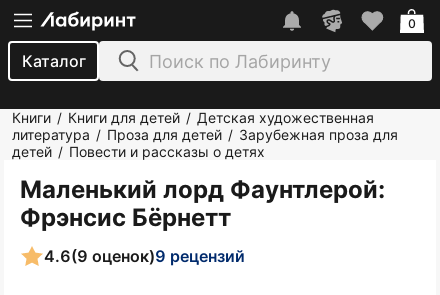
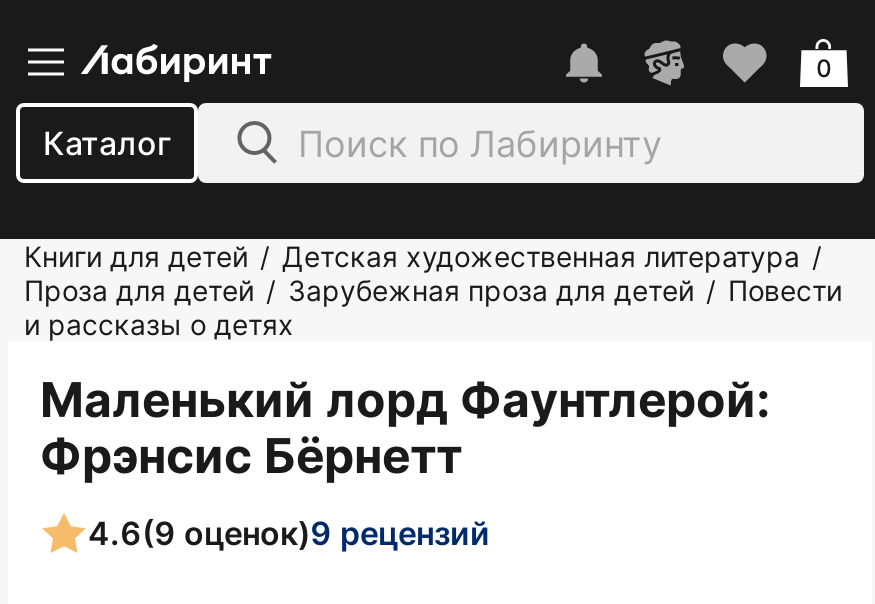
- Книги / Книги для детей / Детская художественная
- литература / Проза для детей / Зарубежная проза для
- детей / Повести и рассказы о детях
+ Книги для детей / Детская художественная литература /
+ Проза для детей / Зарубежная проза для детей / Повести
+ и рассказы о детях
